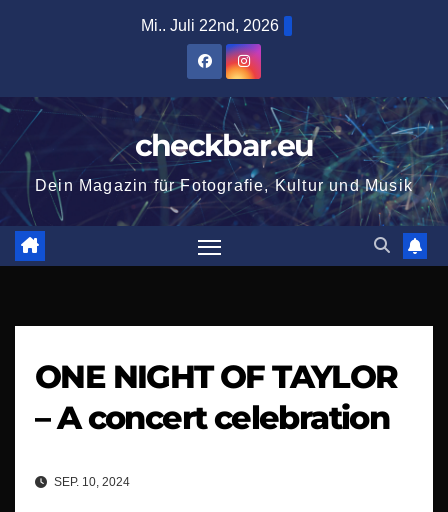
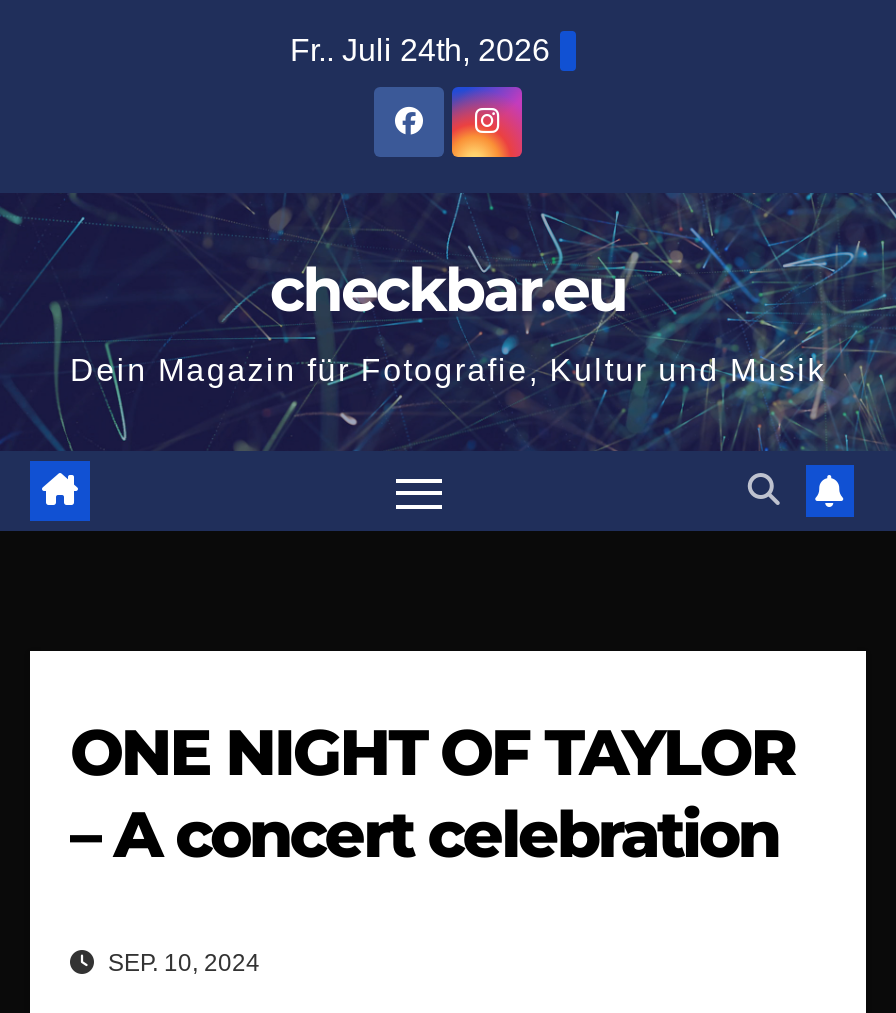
- Mi.. Juli 22nd, 2026
+ Fr.. Juli 24th, 2026
